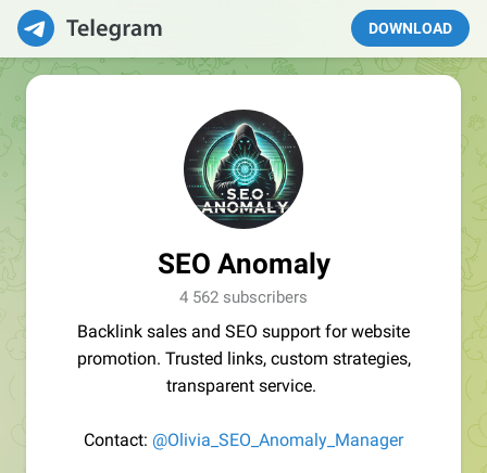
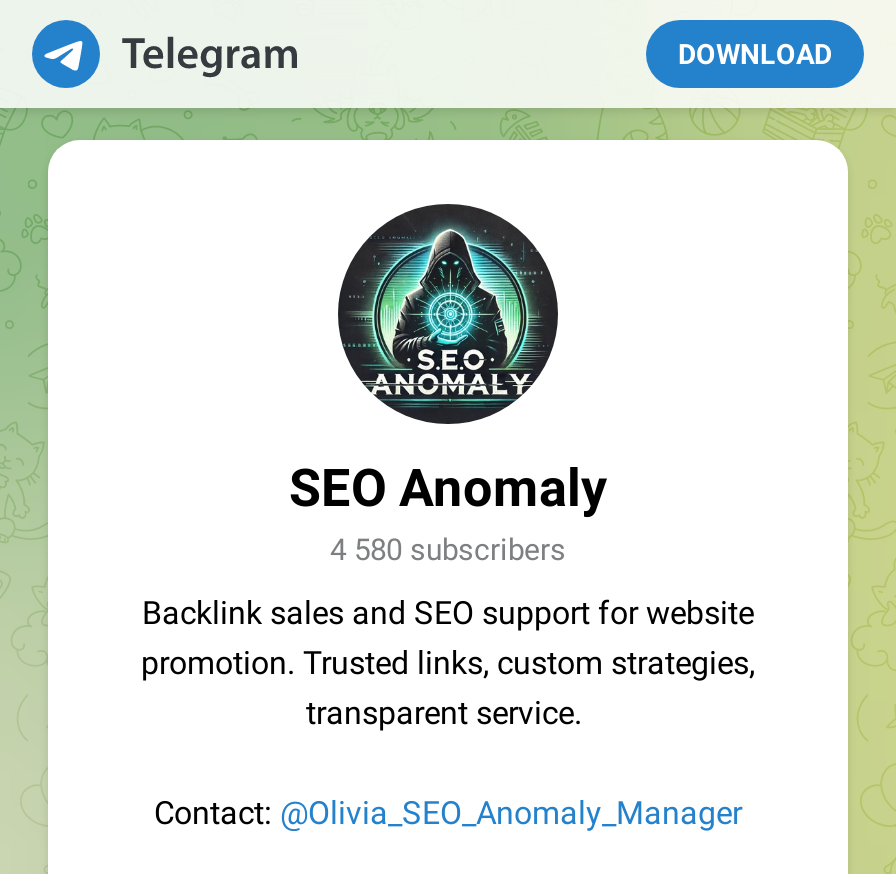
- 4 562 subscribers
+ 4 580 subscribers
